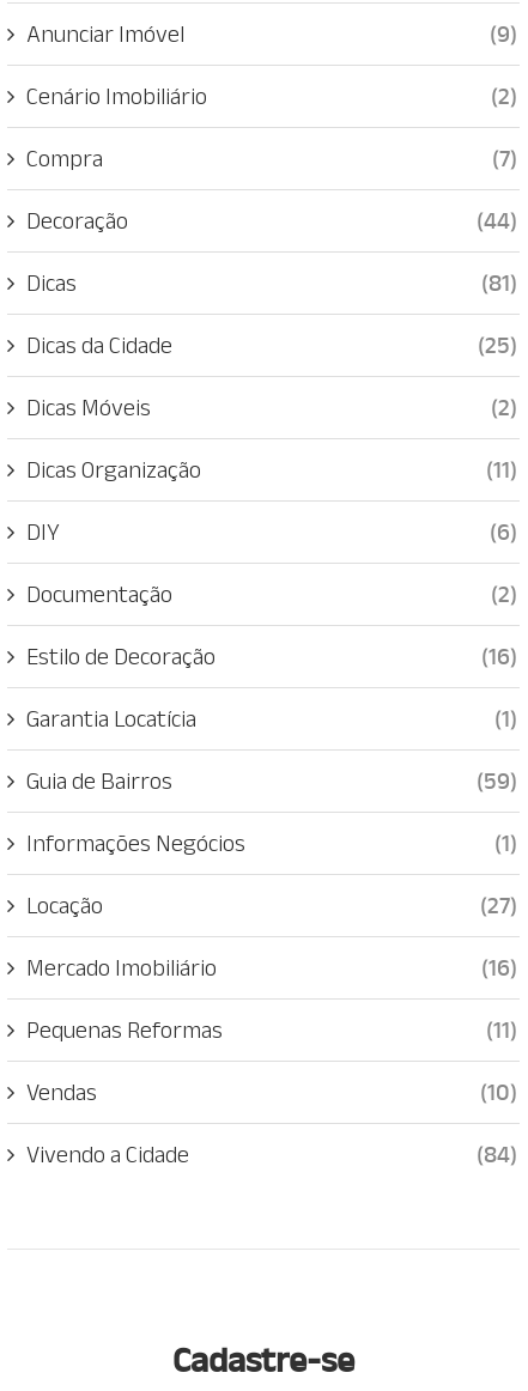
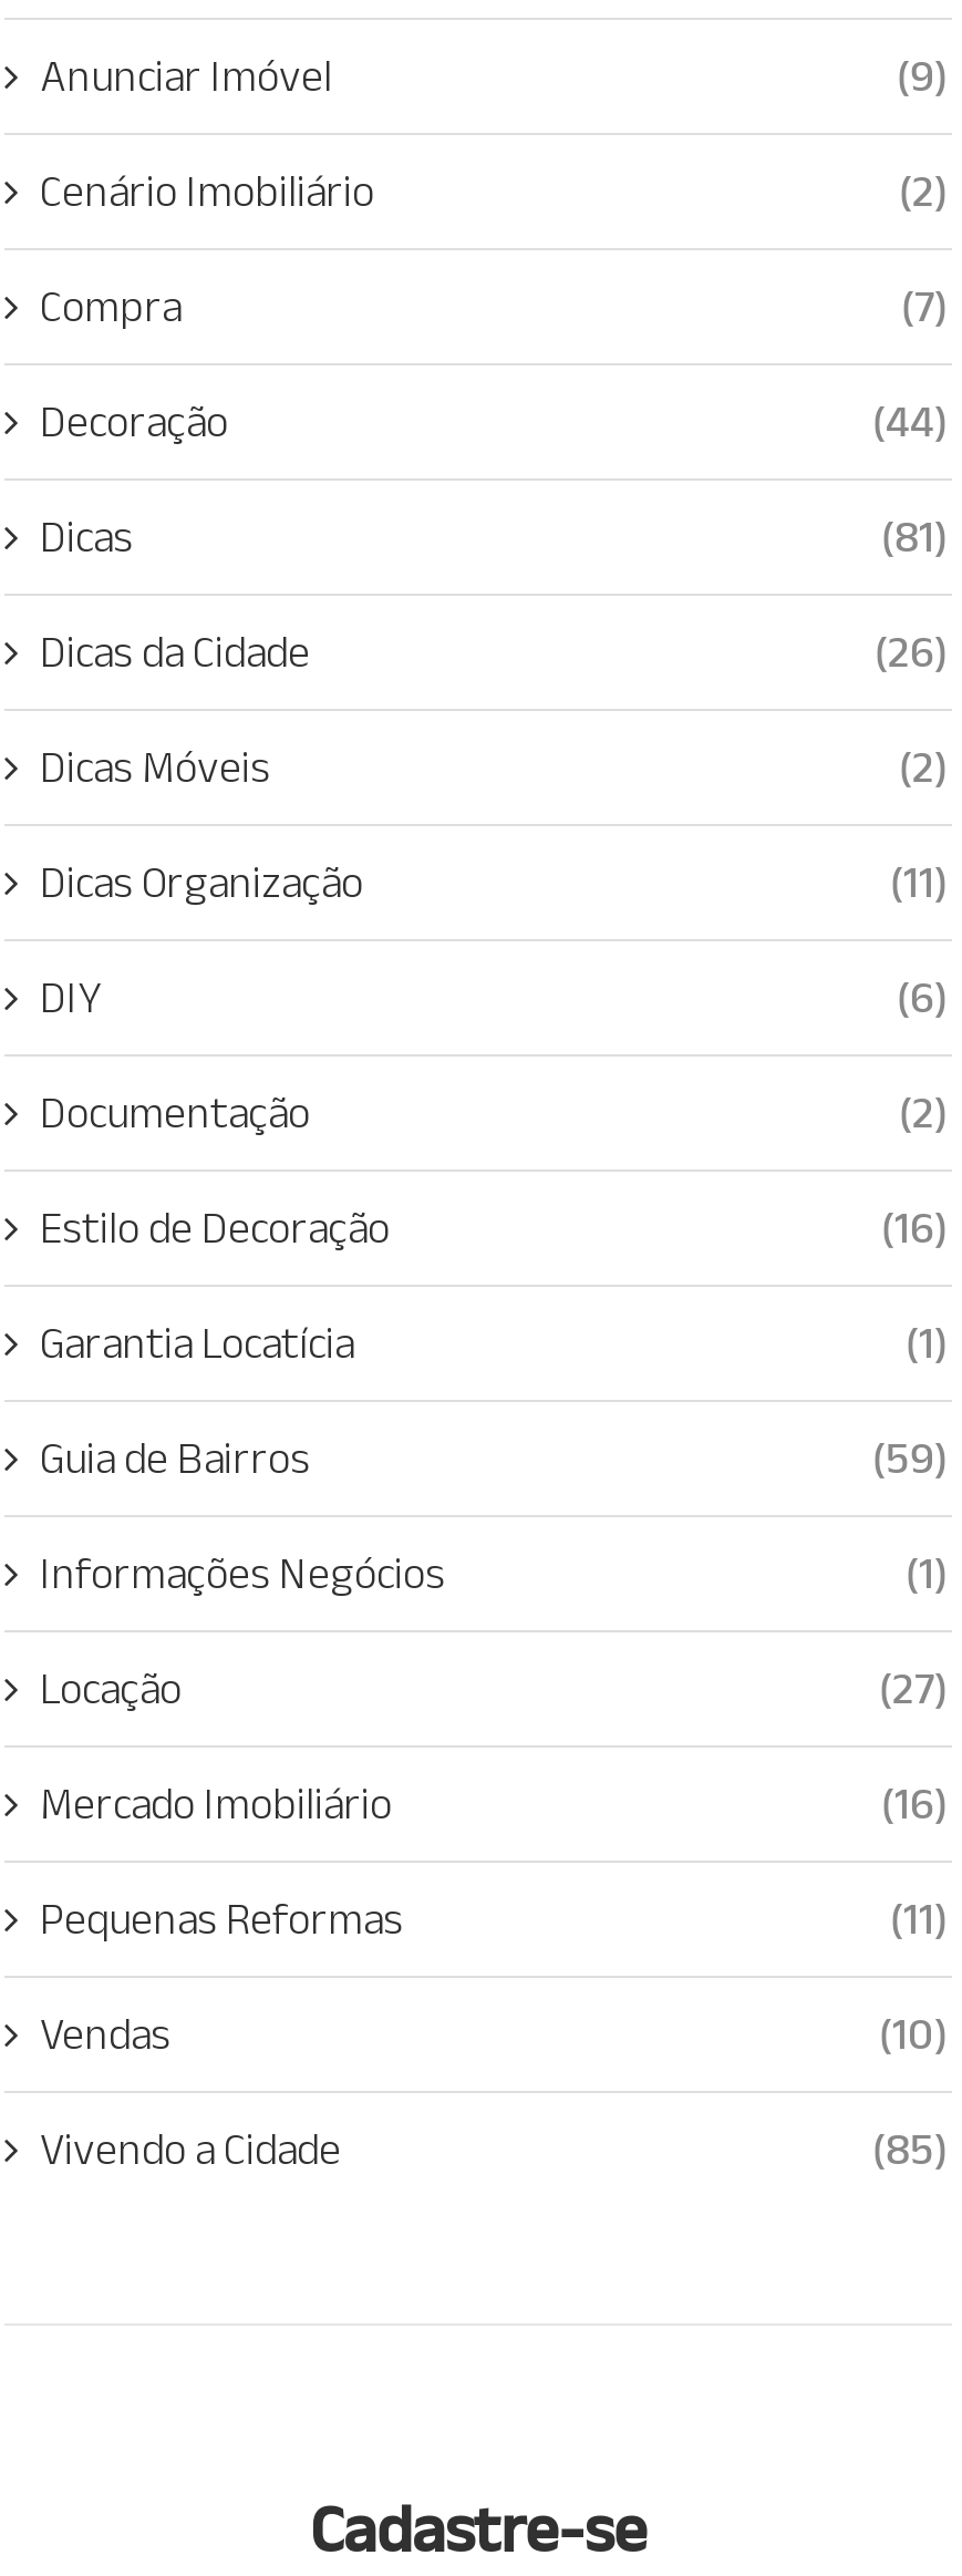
- (25)
+ (26)

- (84)
+ (85)
